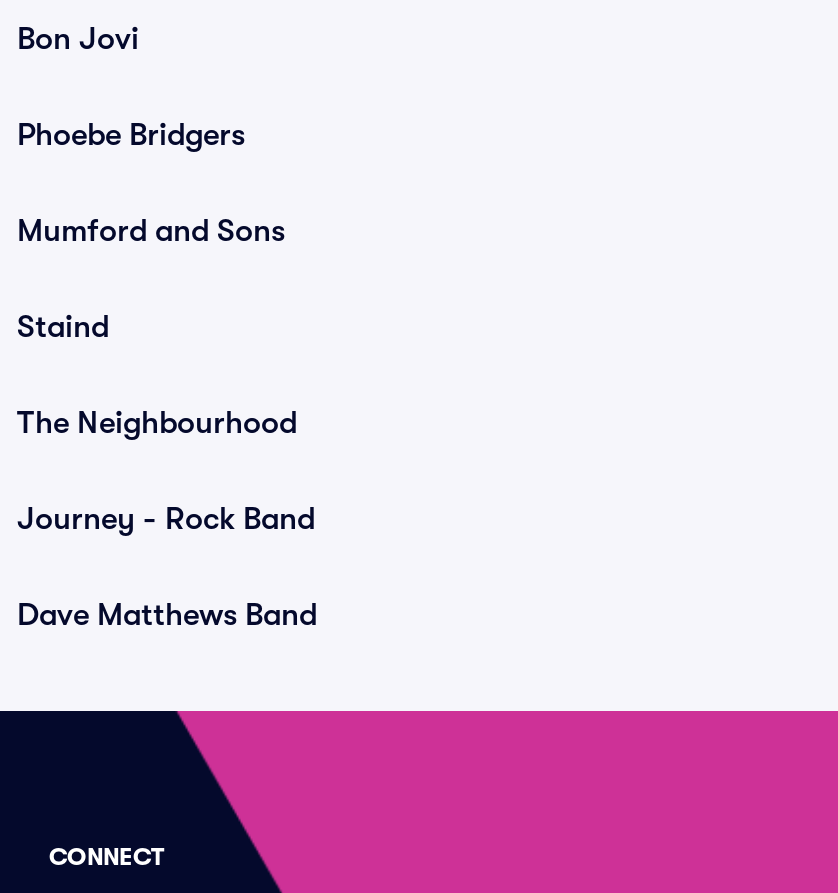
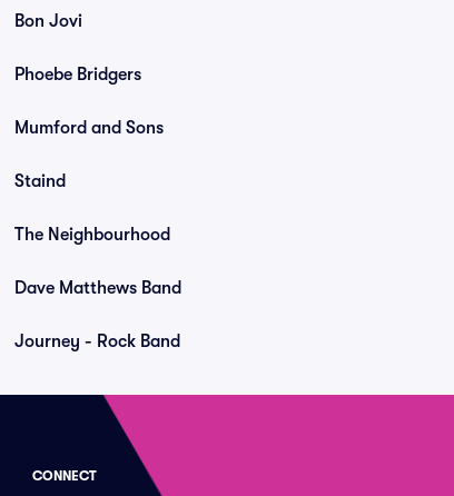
moved down: Journey - Rock Band

moved up: Dave Matthews Band
